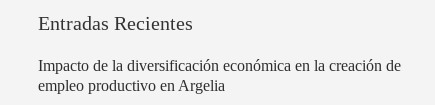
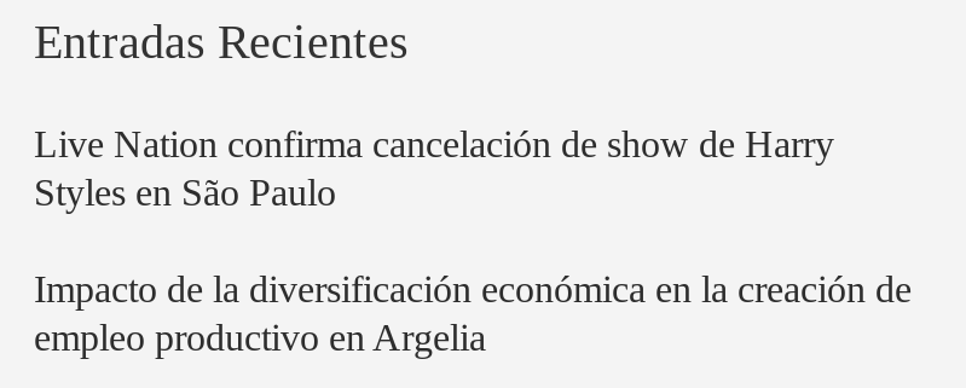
+ Live Nation confirma cancelación de show de Harry
+ Styles en São Paulo
